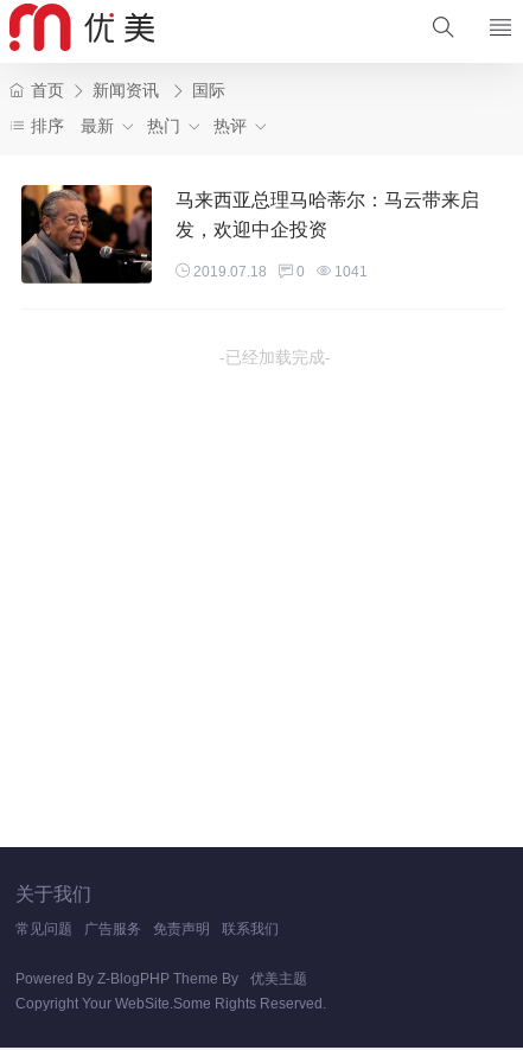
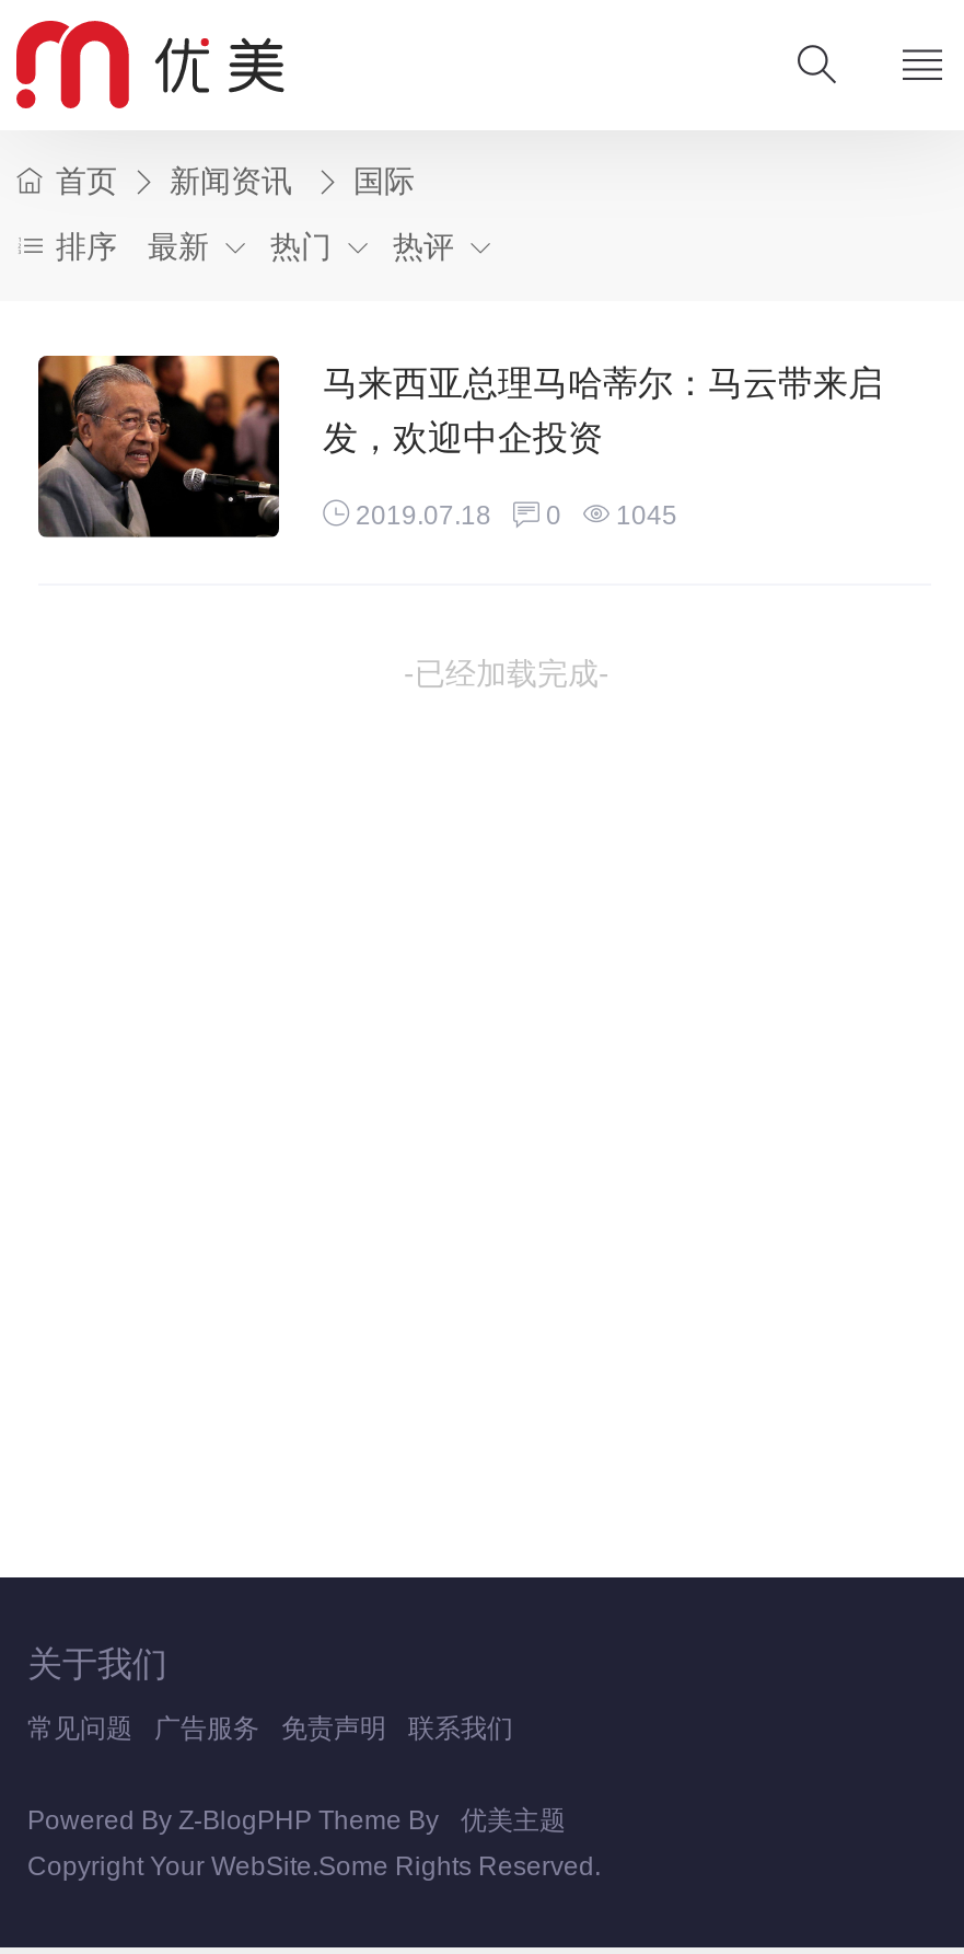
- 2019.07.18 0 1041
+ 2019.07.18 0 1045
